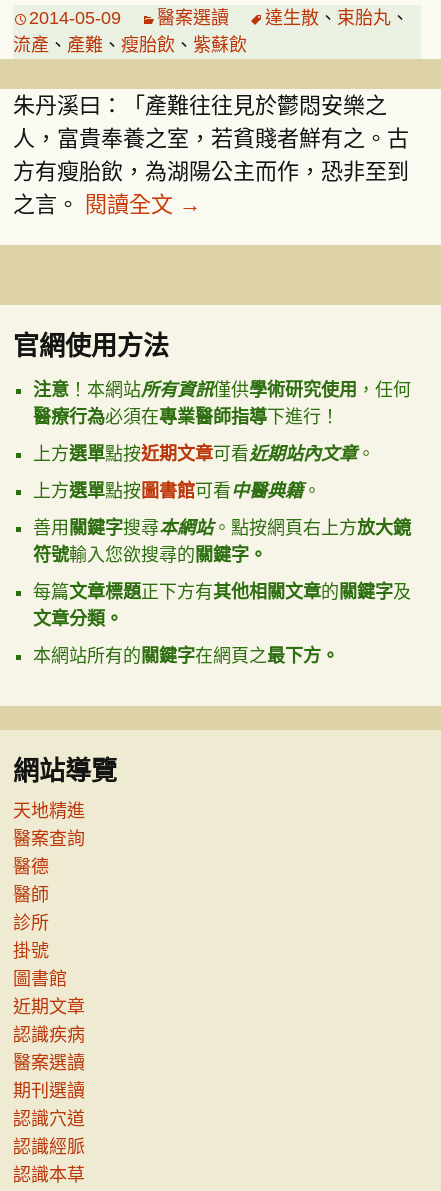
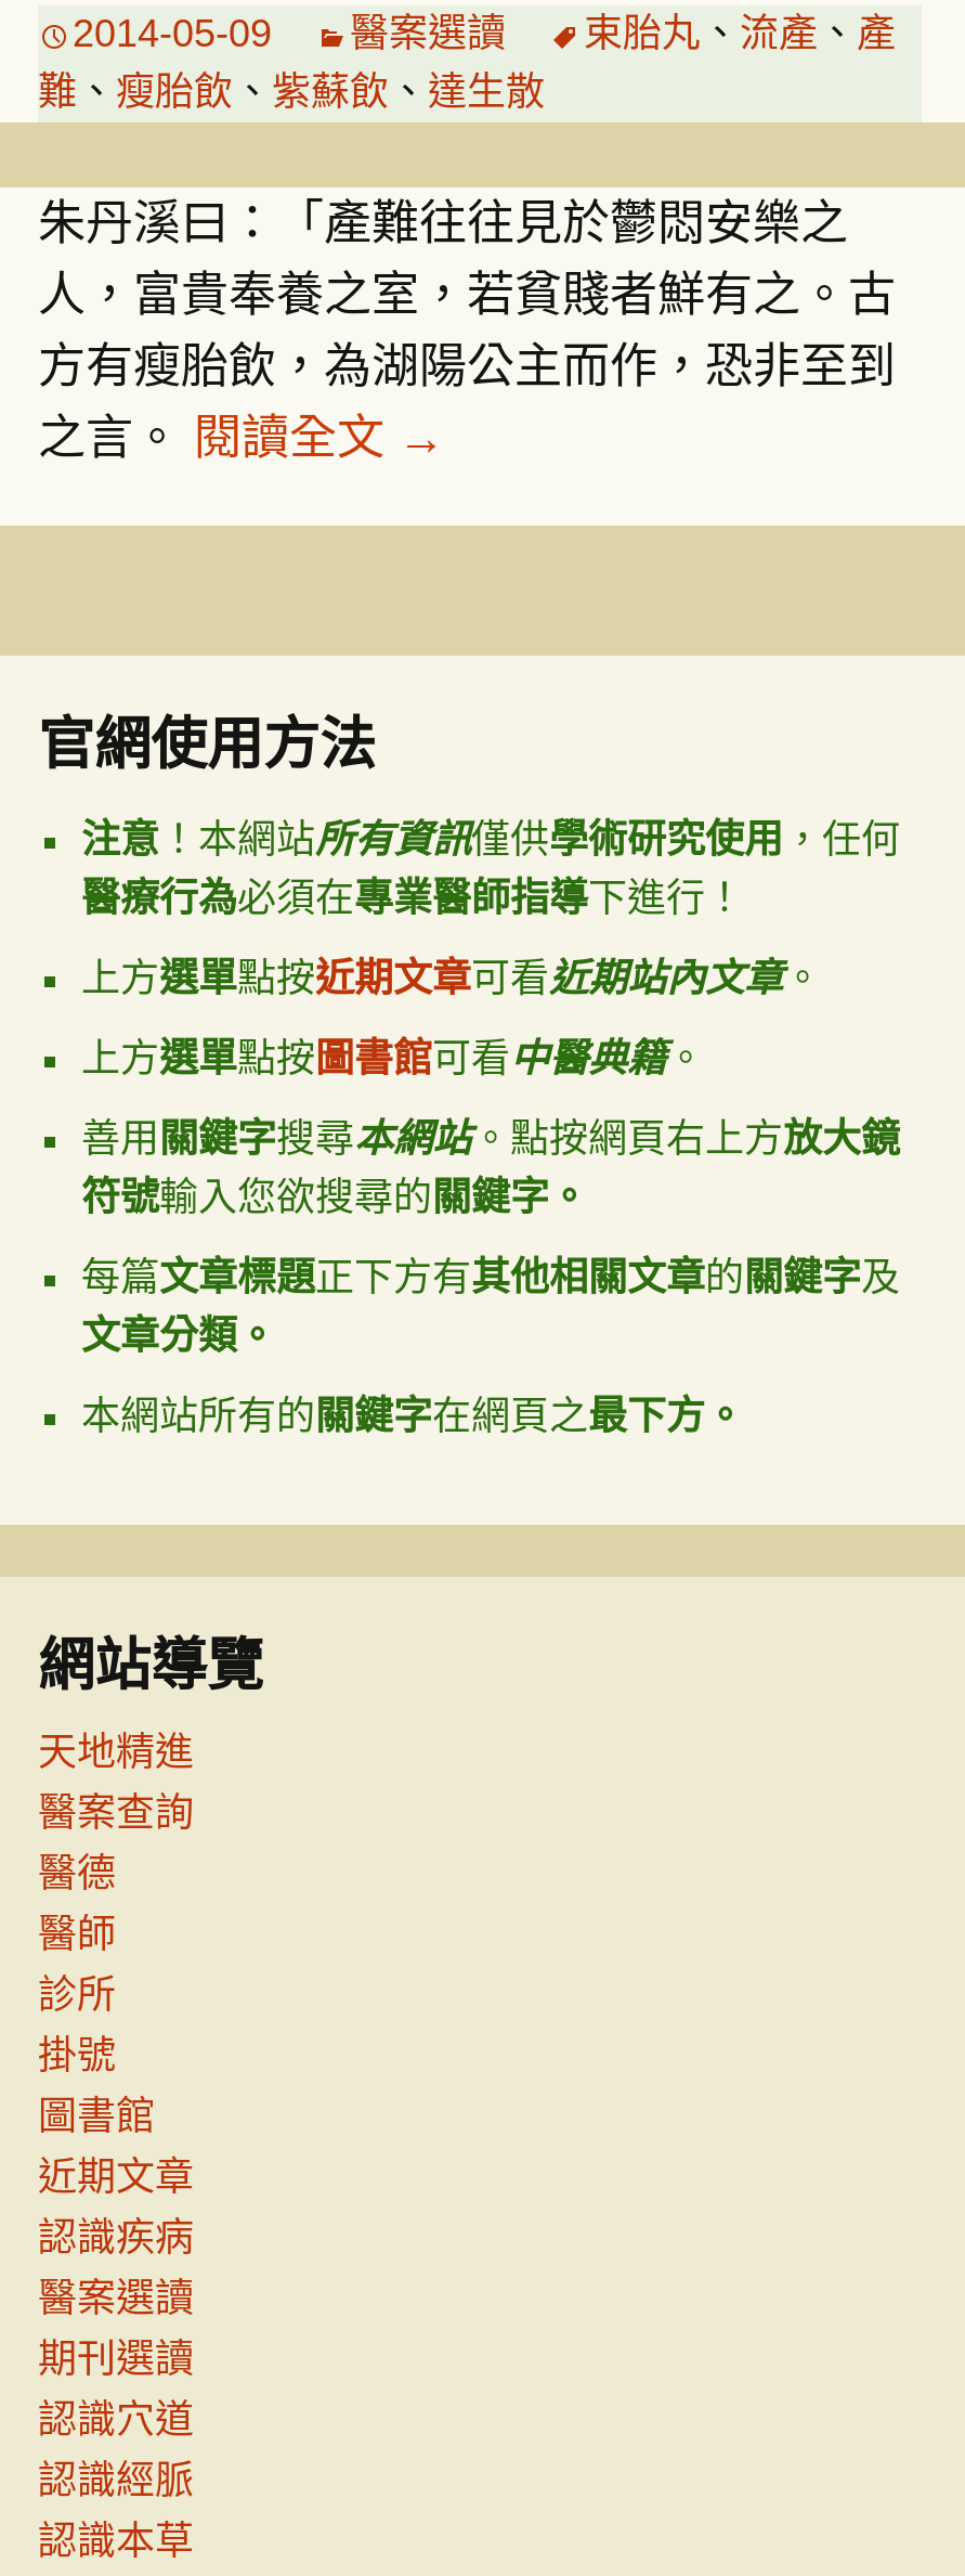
- 達生散、束胎丸、
- 流產、產難、瘦胎飲、紫蘇飲
+ 束胎丸、流產、產
+ 難、瘦胎飲、紫蘇飲、達生散
